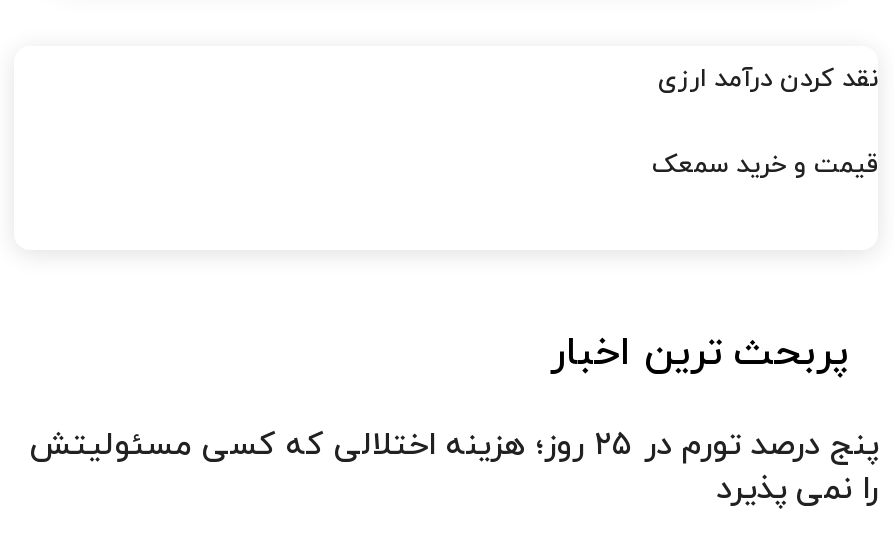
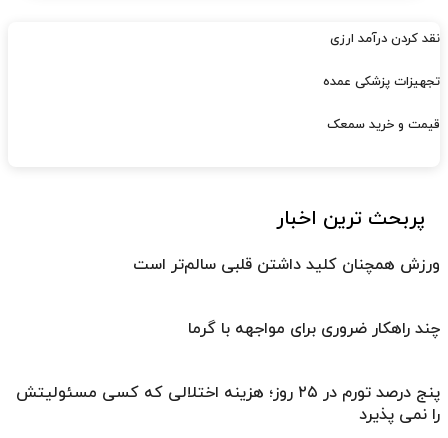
+ تجهیزات پزشکی عمده

+ ورزش همچنان کلید داشتن قلبی سالم‌تر است
+ چند راهکار ضروری برای مواجهه با گرما
